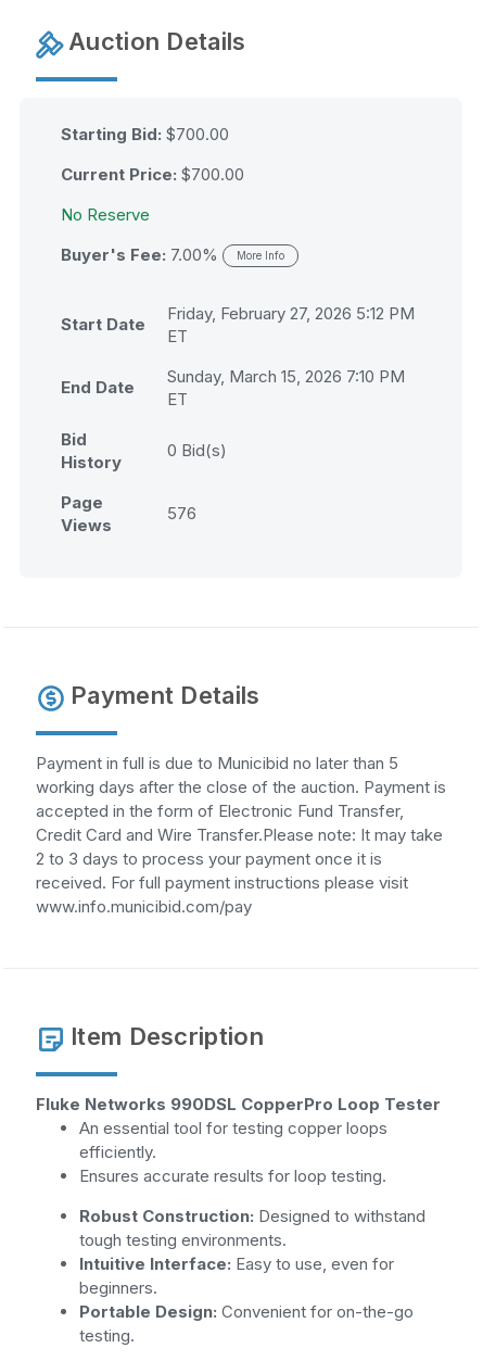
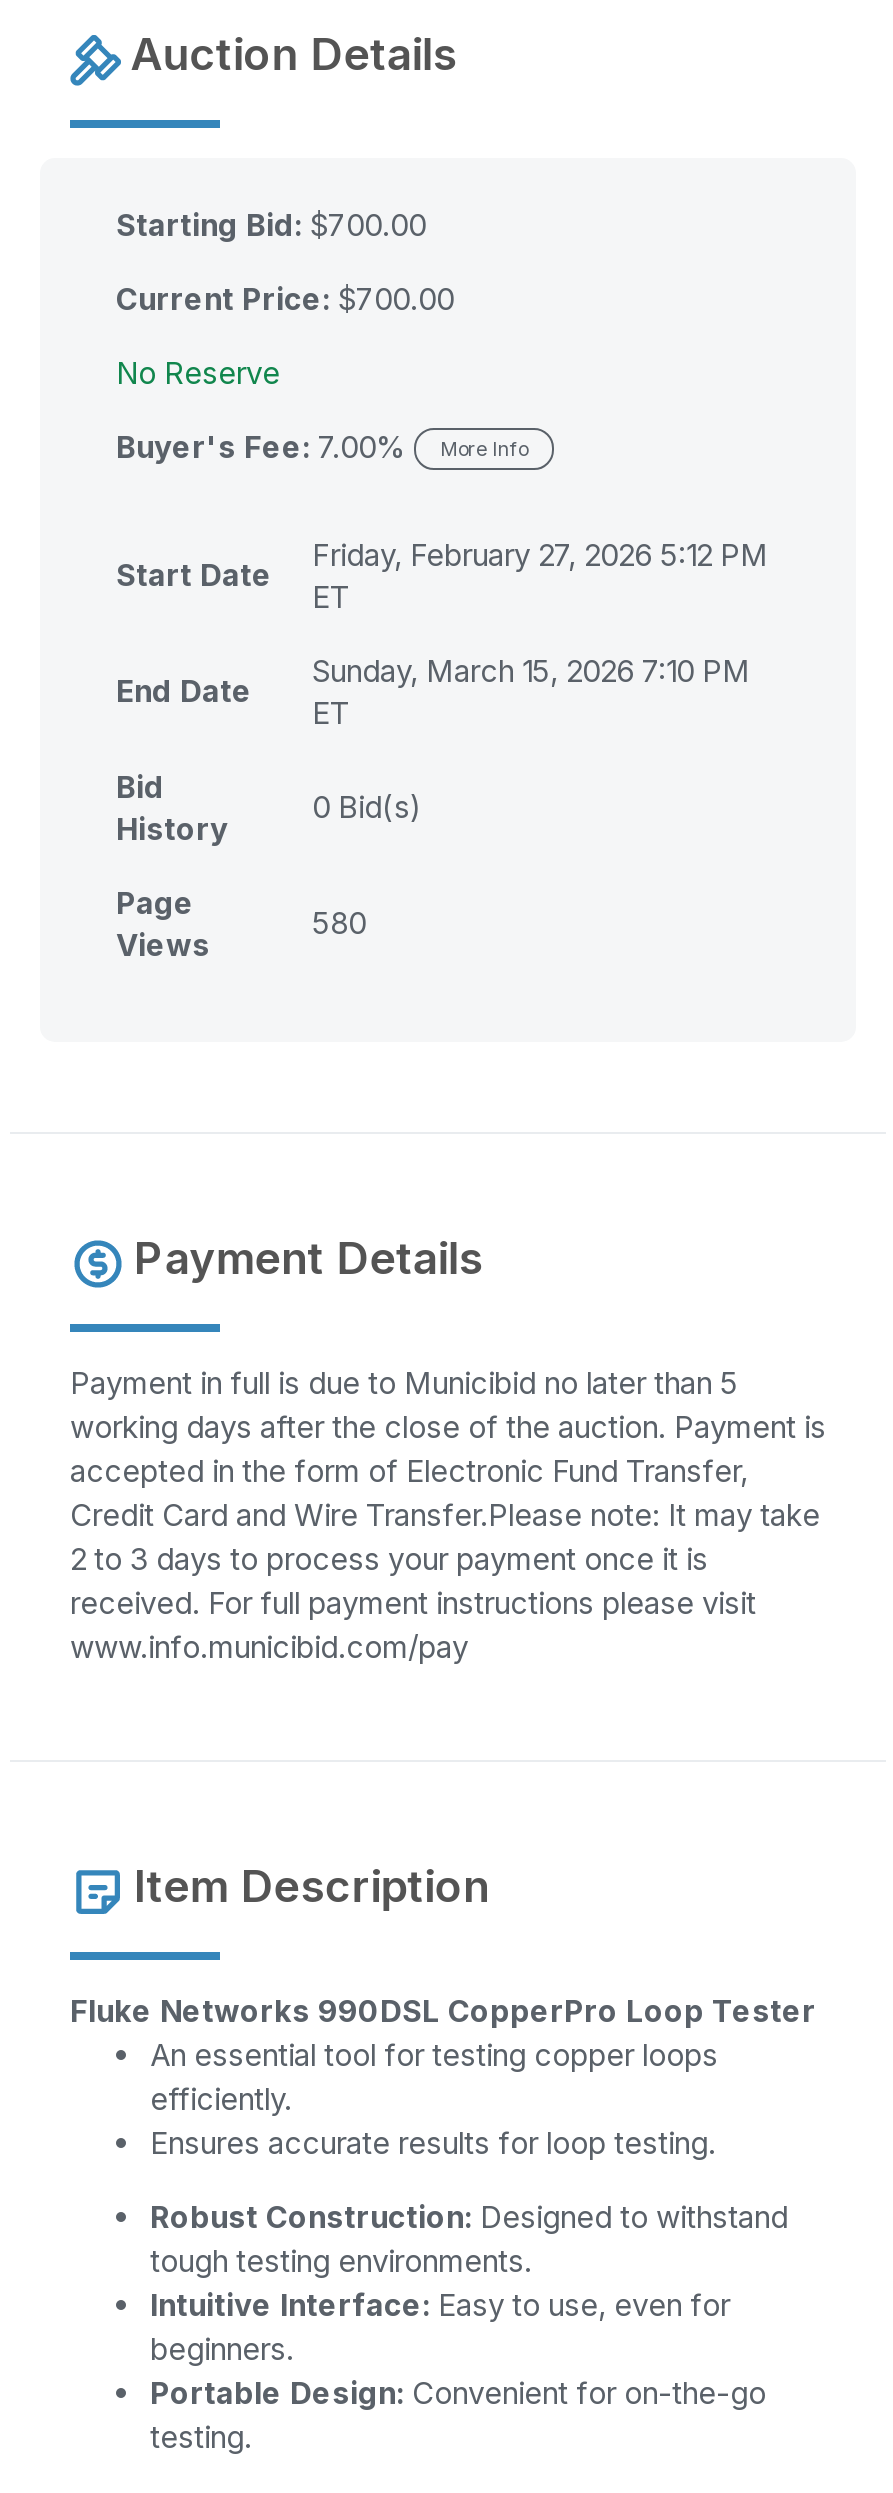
- 576
+ 580
